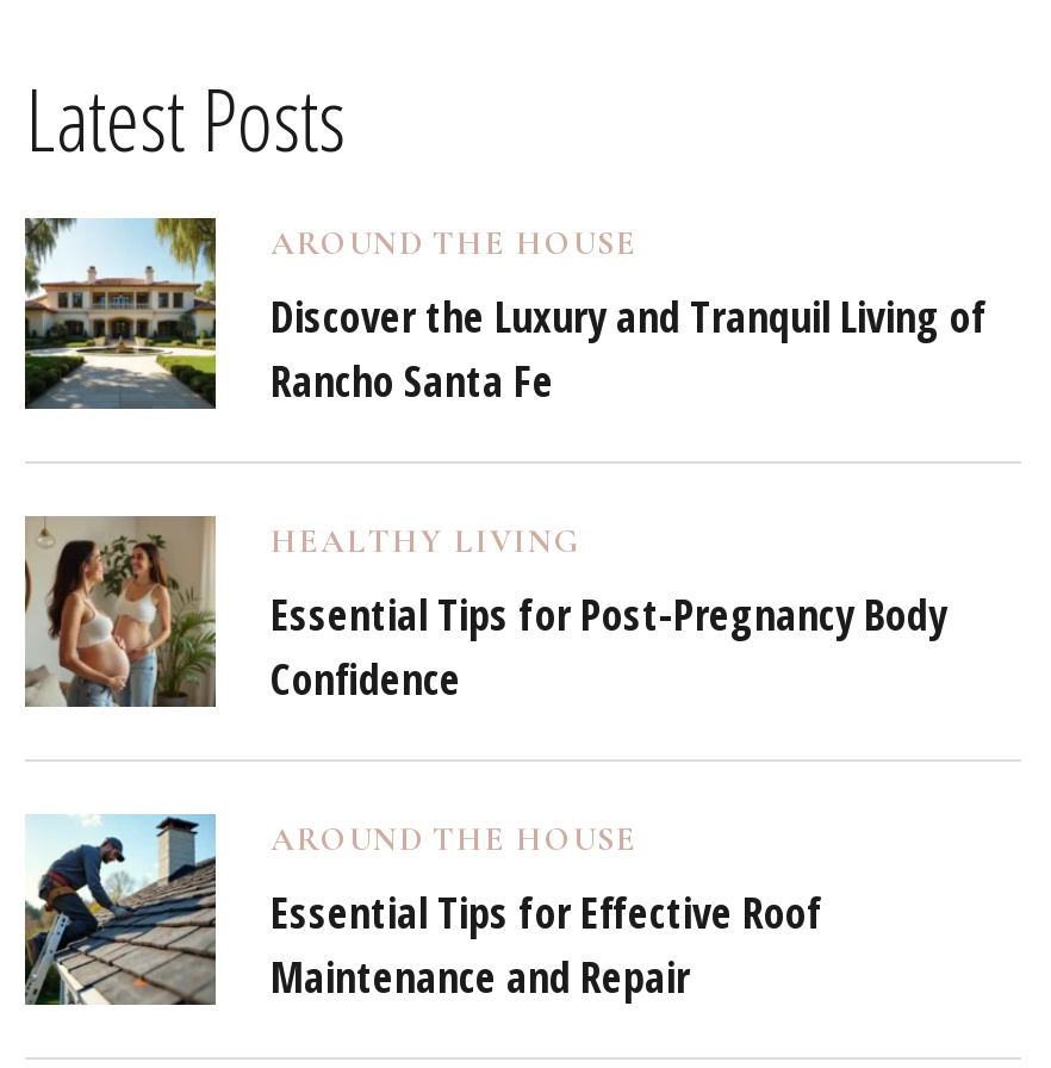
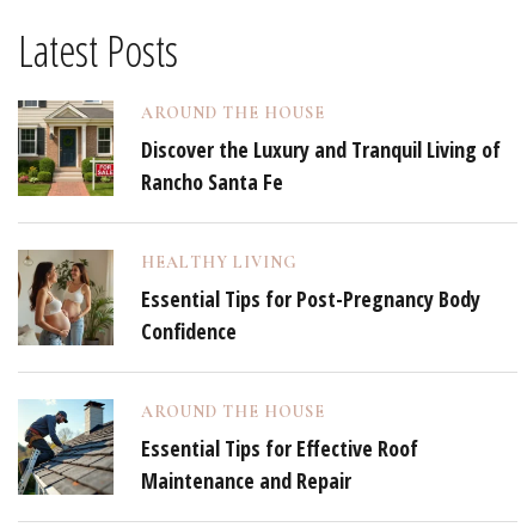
- [image]
+ [image]
